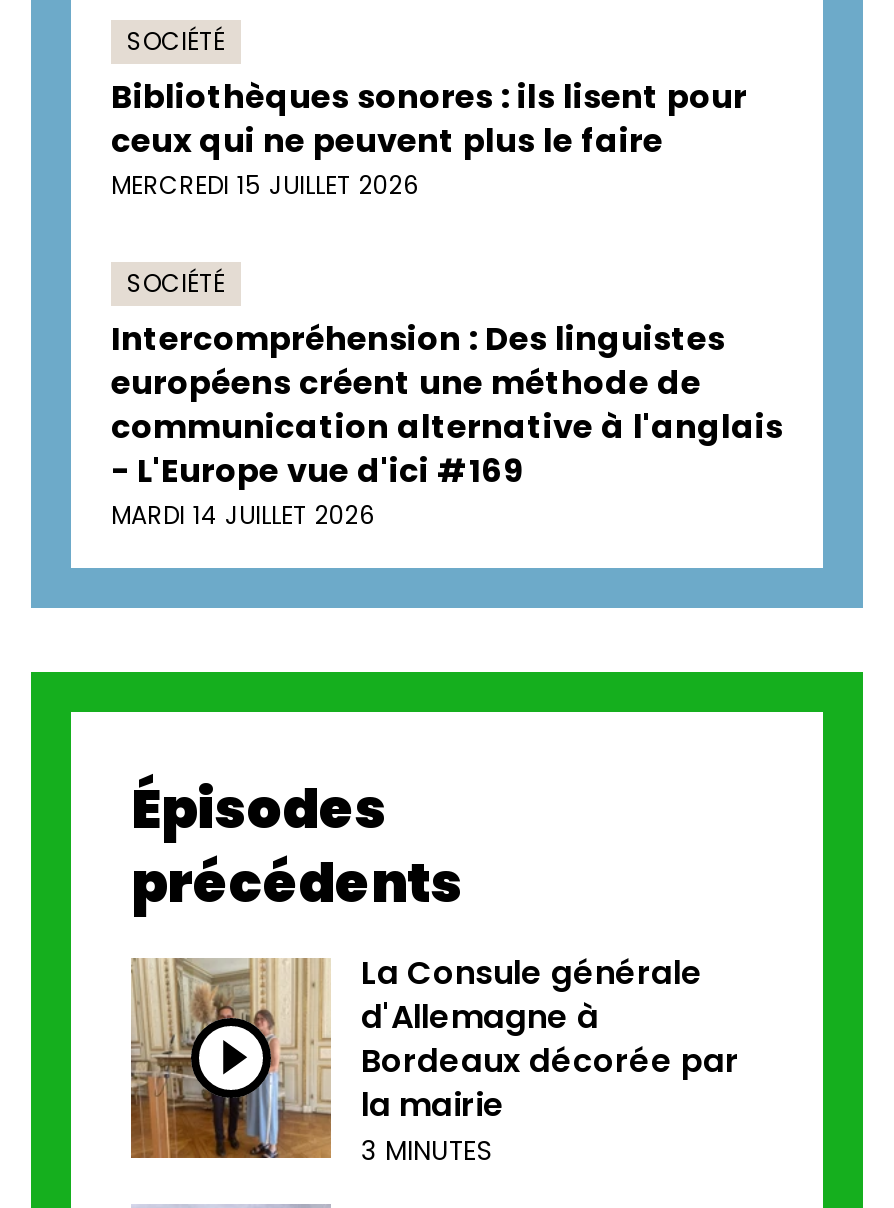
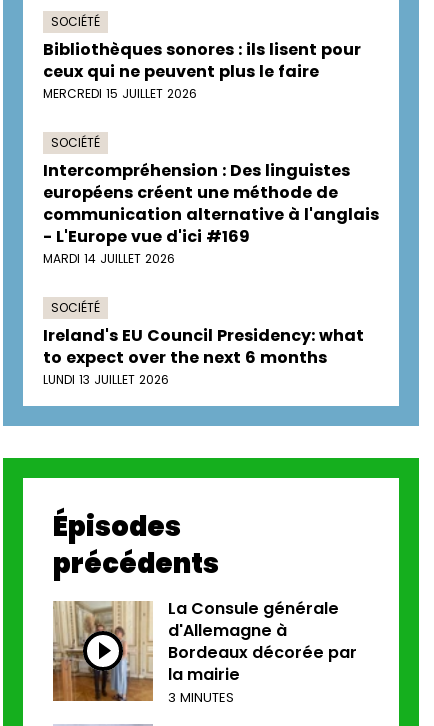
+ SOCIÉTÉ
+ Ireland's EU Council Presidency: what
+ to expect over the next 6 months
+ LUNDI 13 JUILLET 2026
